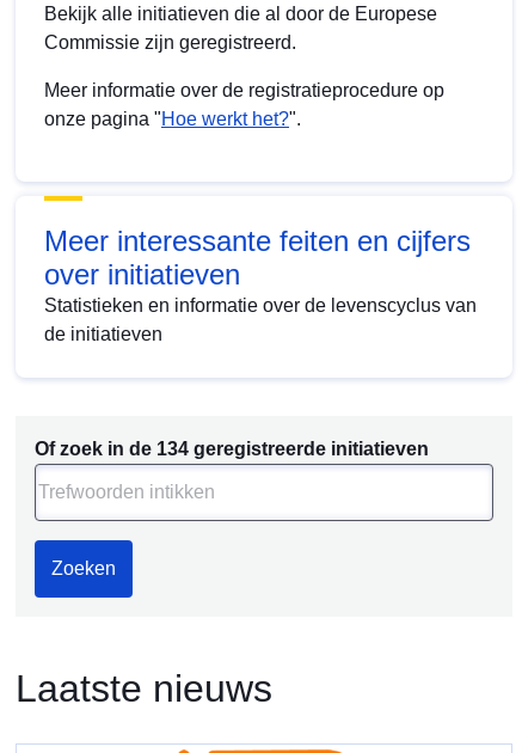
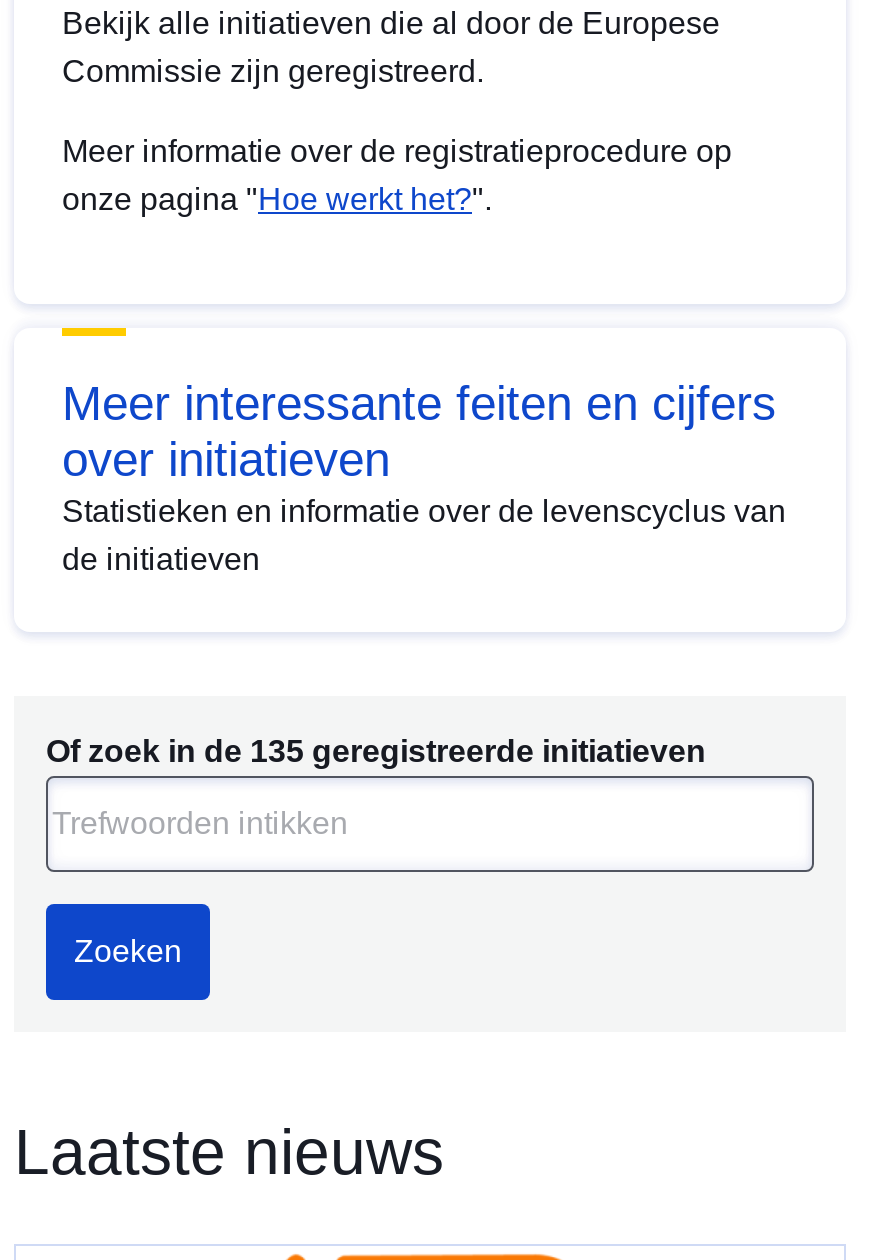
- Of zoek in de 134 geregistreerde initiatieven
+ Of zoek in de 135 geregistreerde initiatieven
